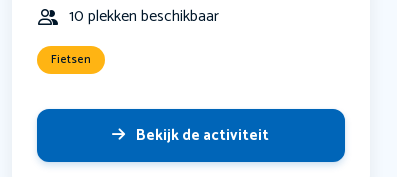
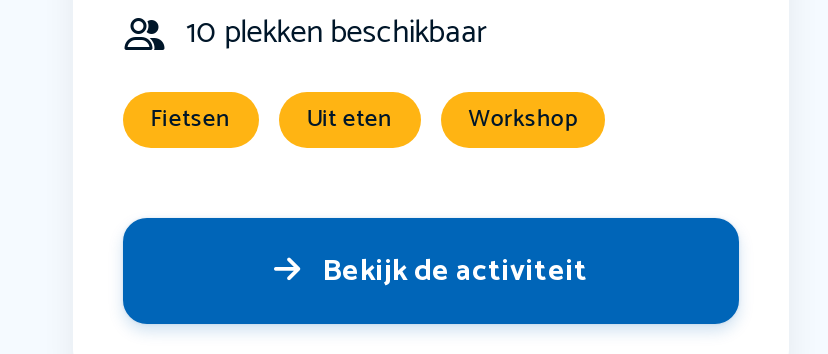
+ Uit eten
+ Workshop
